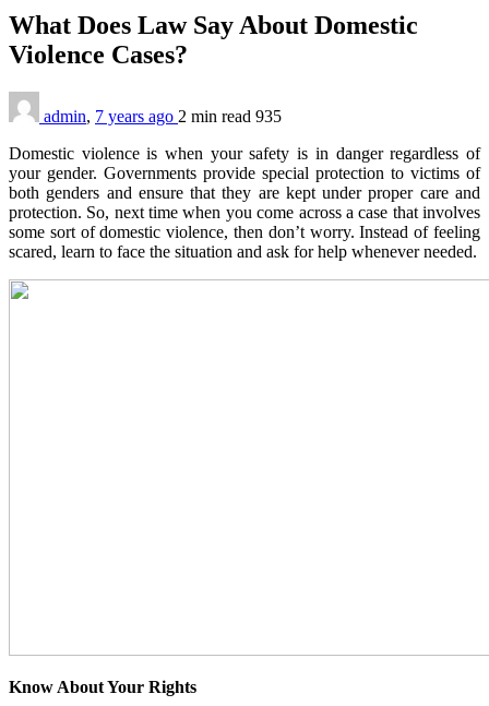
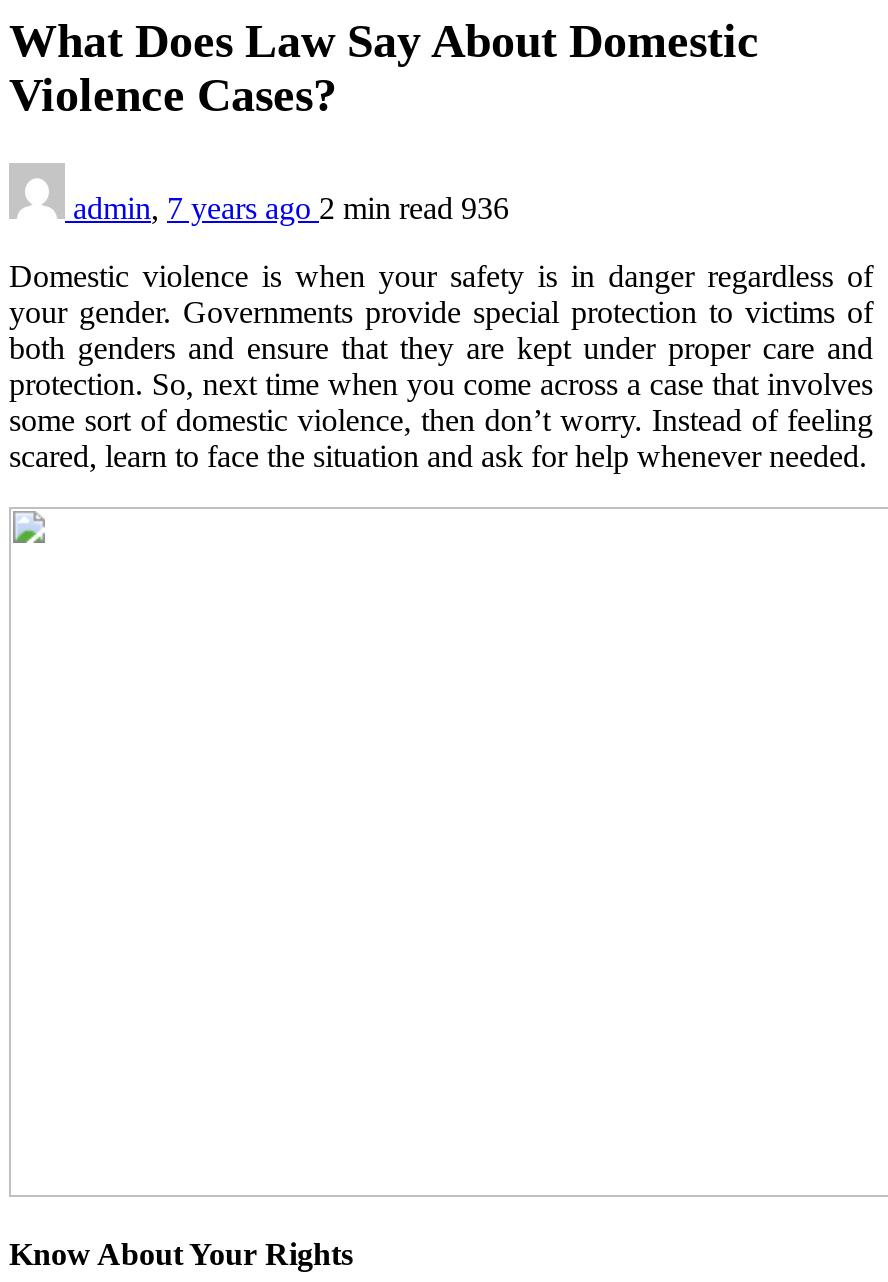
- admin, 7 years ago 2 min read 935
+ admin, 7 years ago 2 min read 936
